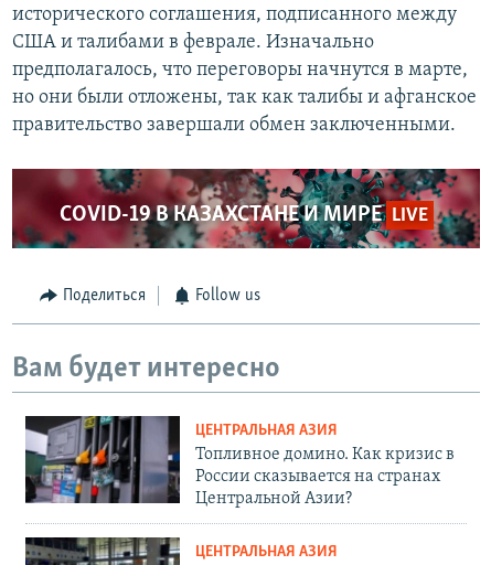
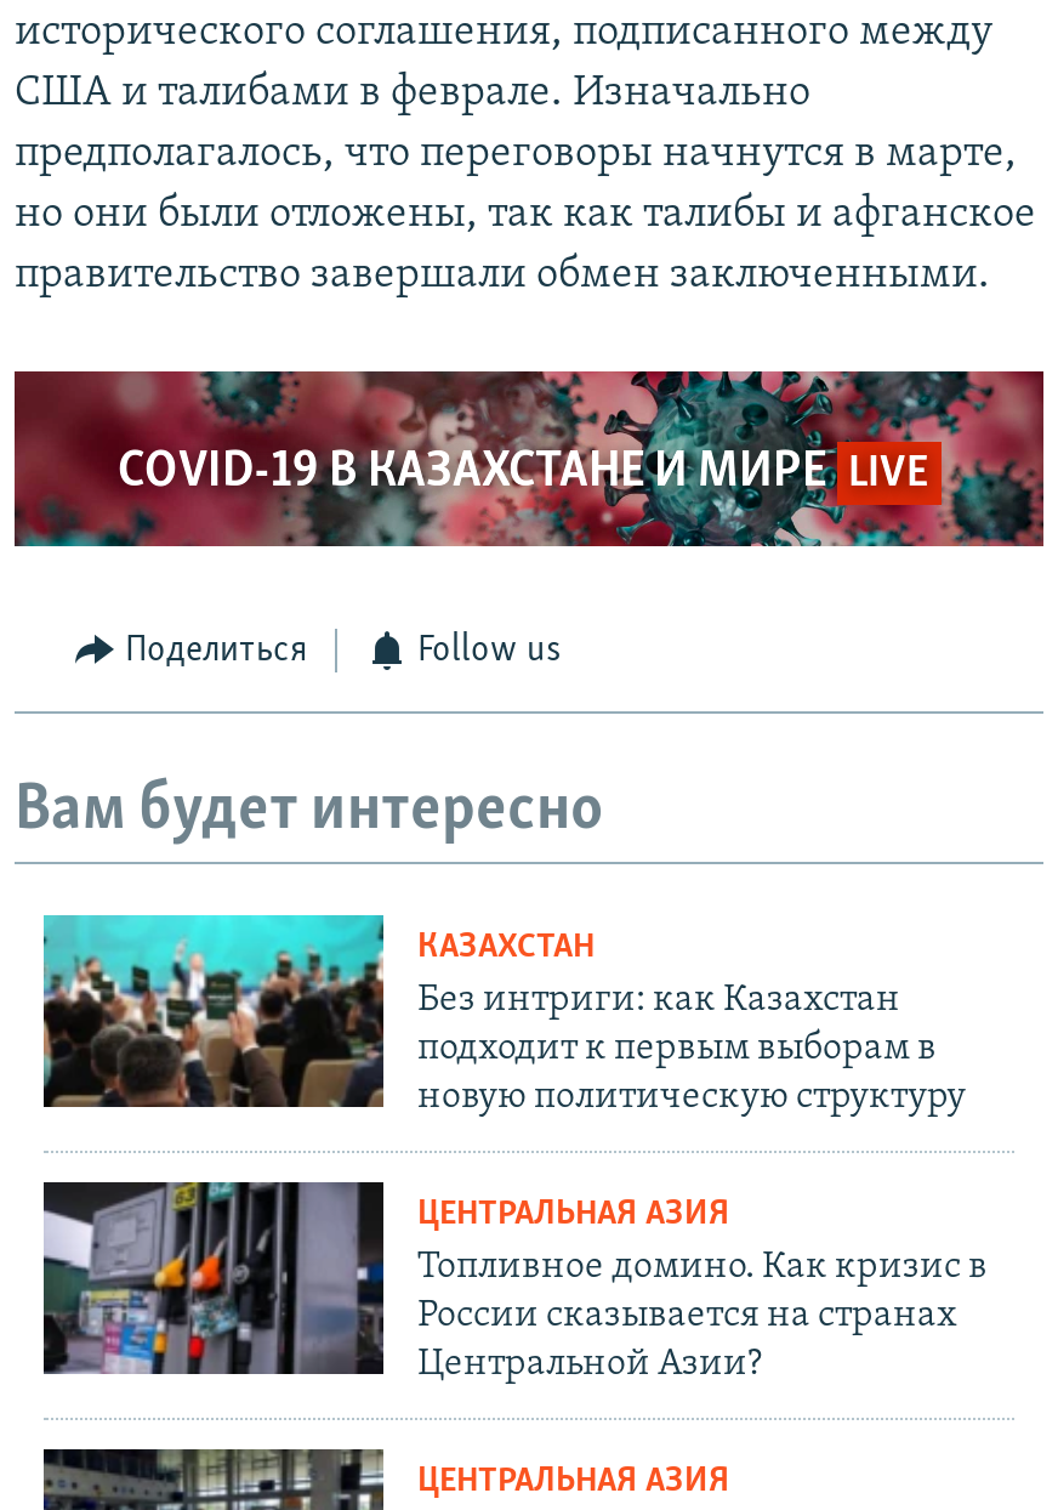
+ [image]
+ КАЗАХСТАН
+ Без интриги: как Казахстан
+ подходит к первым выборам в
+ новую политическую структуру
